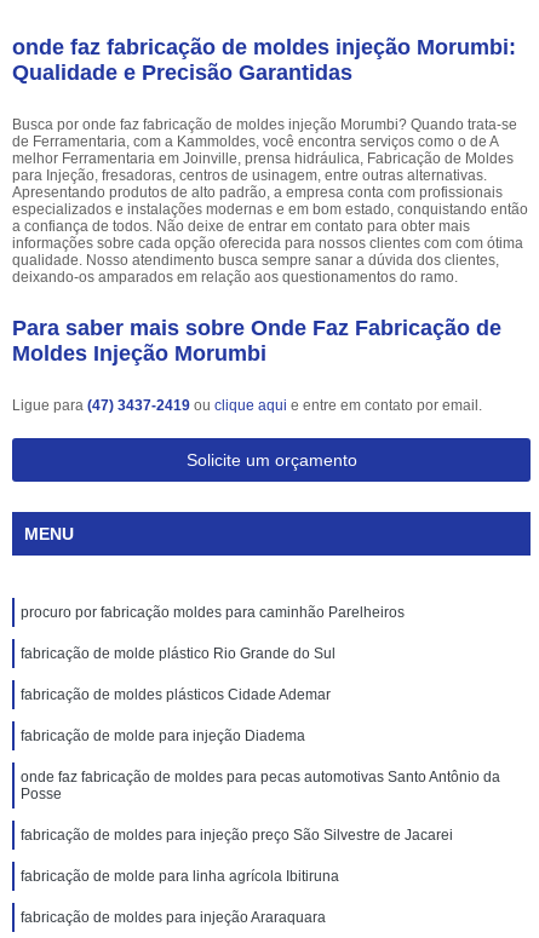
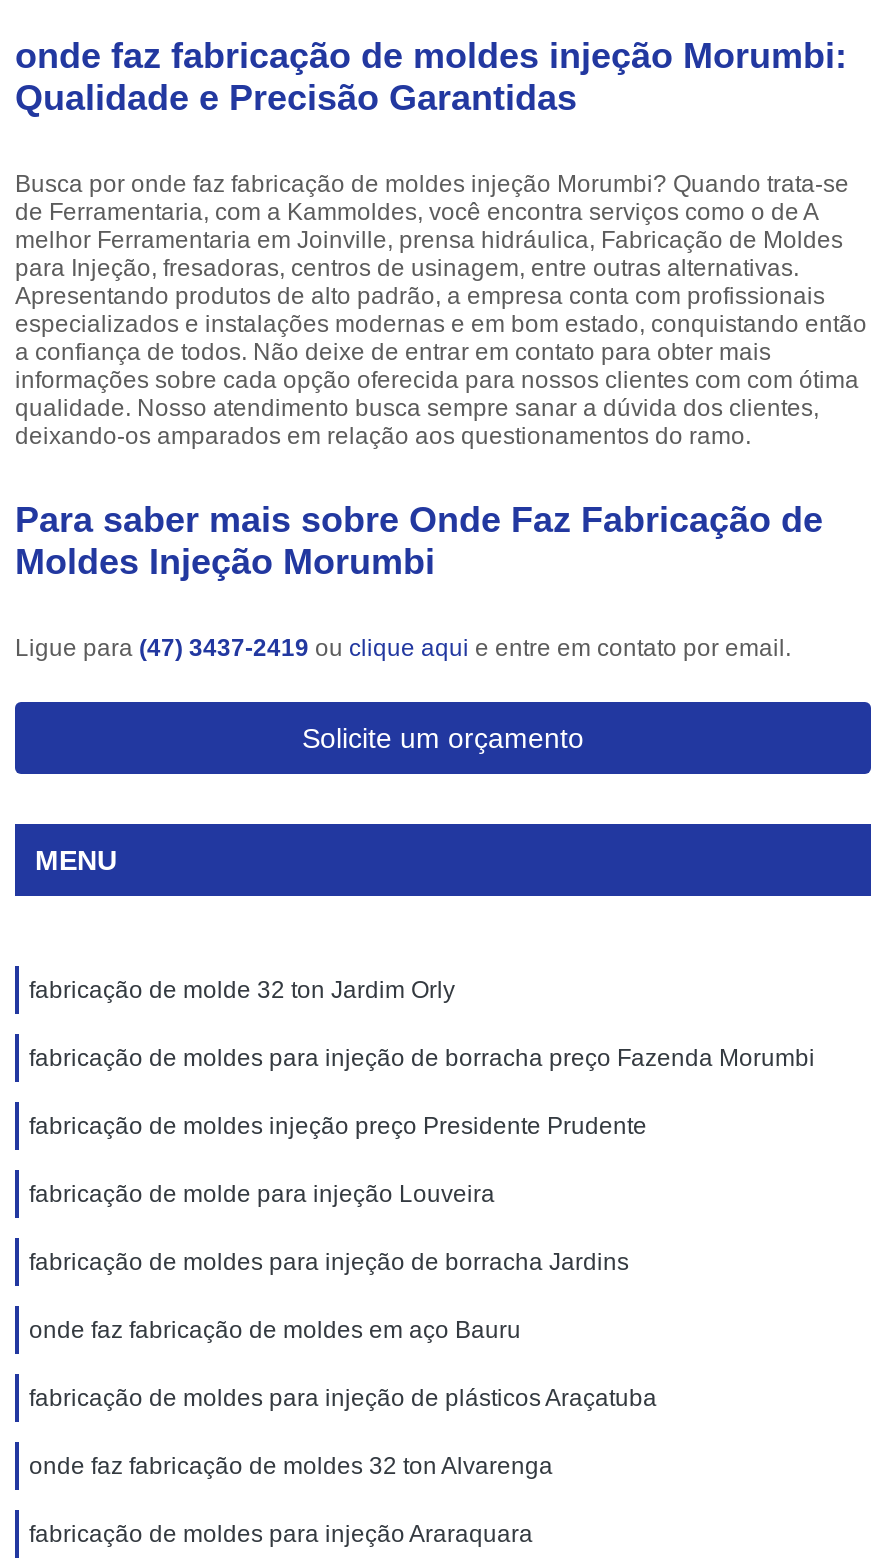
- procuro por fabricação moldes para caminhão Parelheiros
- fabricação de molde plástico Rio Grande do Sul
- fabricação de moldes plásticos Cidade Ademar
- fabricação de molde para injeção Diadema
- onde faz fabricação de moldes para pecas automotivas Santo Antônio da
- Posse
- fabricação de moldes para injeção preço São Silvestre de Jacarei
- fabricação de molde para linha agrícola Ibitiruna
+ fabricação de molde 32 ton Jardim Orly
+ fabricação de moldes para injeção de borracha preço Fazenda Morumbi
+ fabricação de moldes injeção preço Presidente Prudente
+ fabricação de molde para injeção Louveira
+ fabricação de moldes para injeção de borracha Jardins
+ onde faz fabricação de moldes em aço Bauru
+ fabricação de moldes para injeção de plásticos Araçatuba
+ onde faz fabricação de moldes 32 ton Alvarenga
